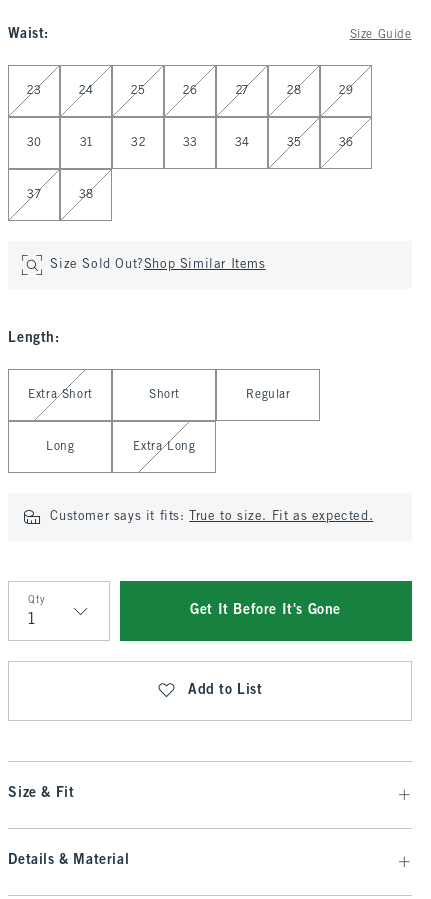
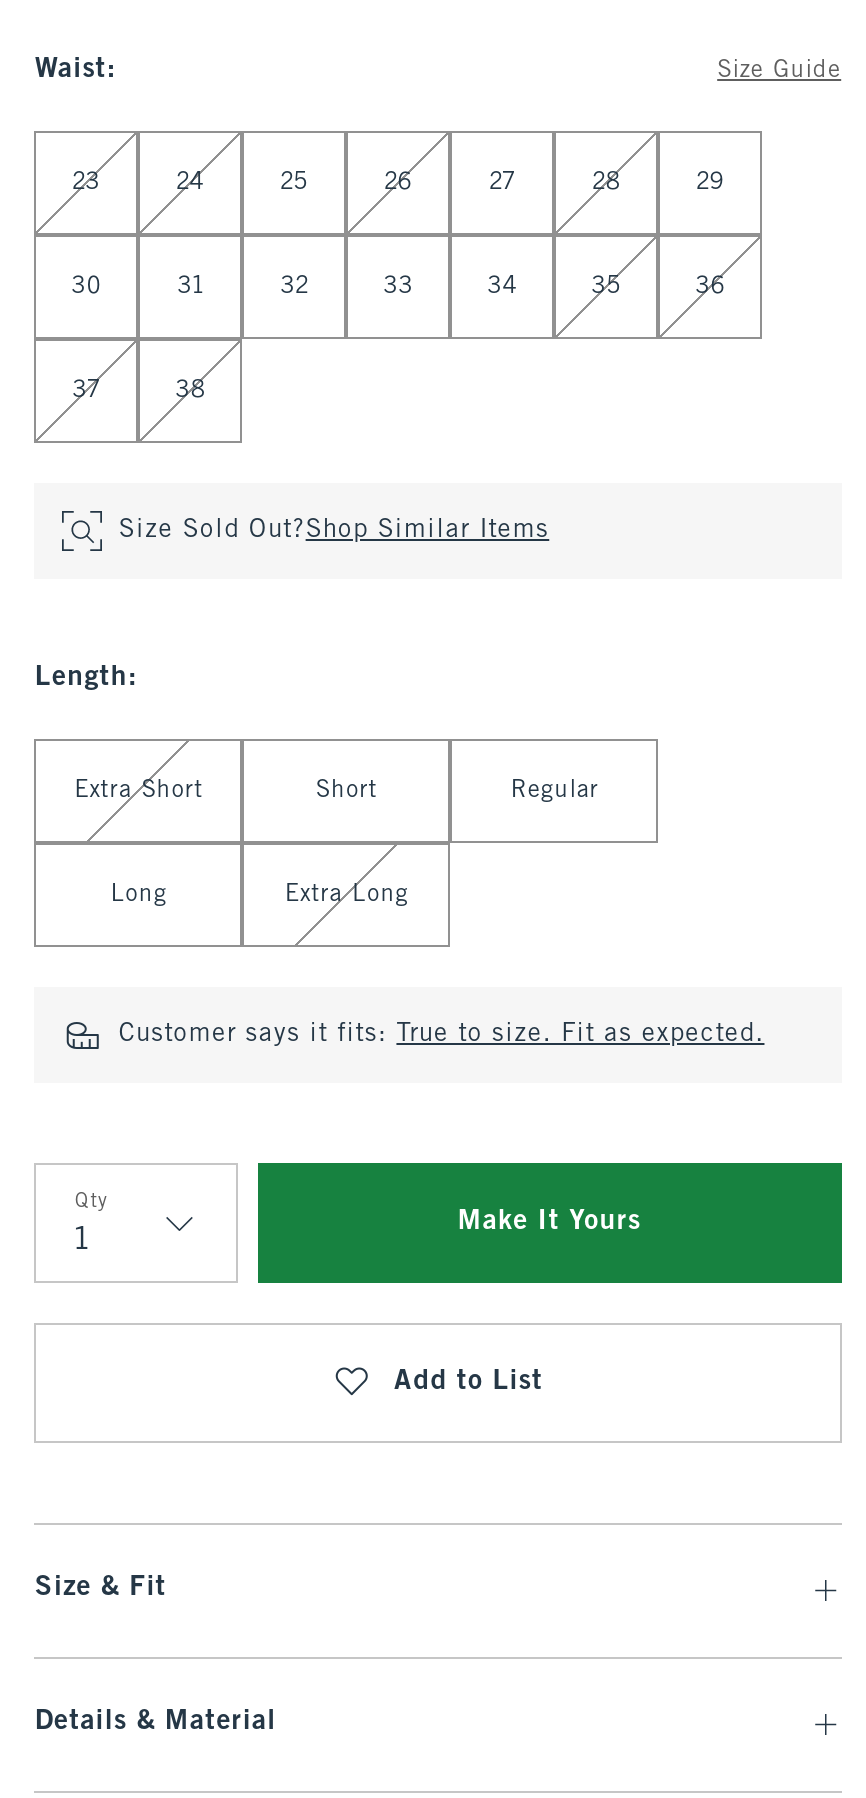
- Get It Before It's Gone
+ Make It Yours
